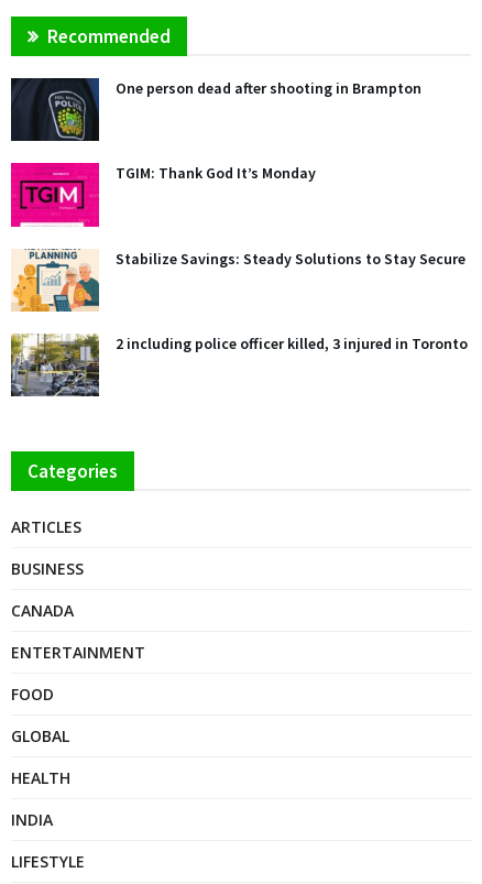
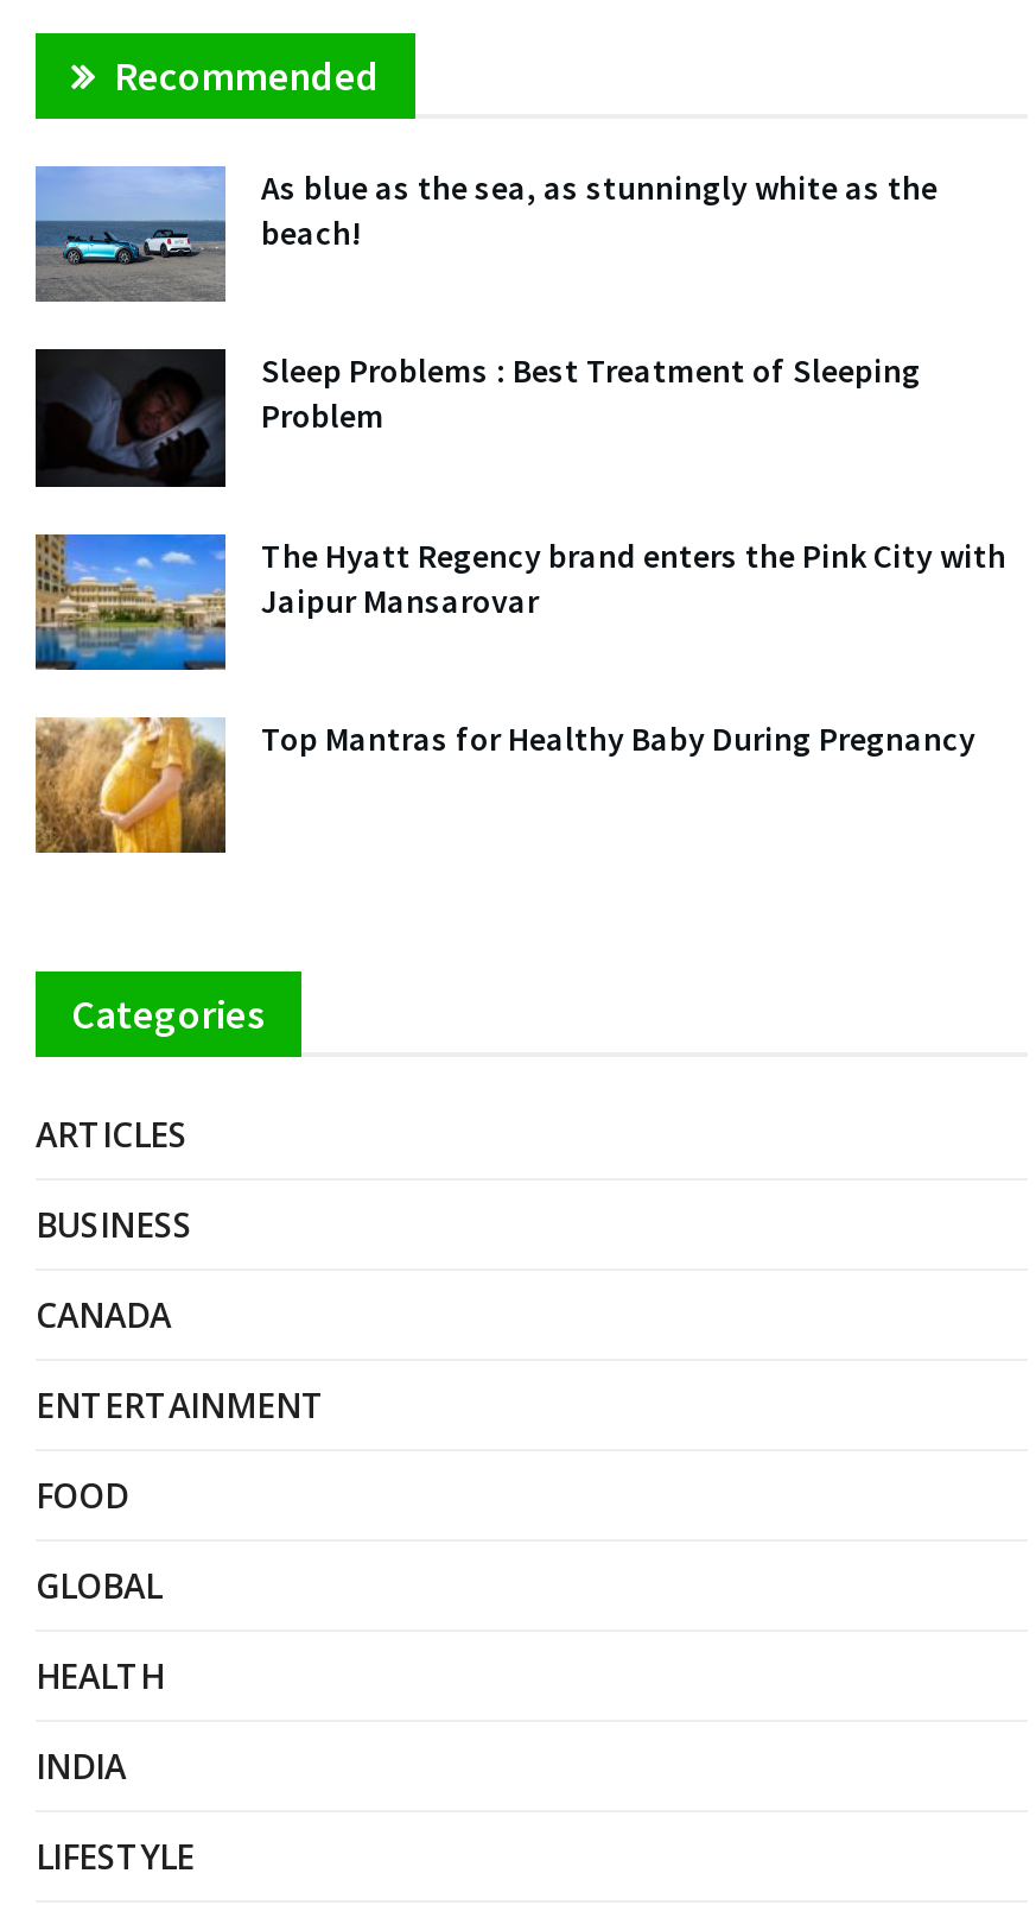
- [image]
- One person dead after shooting in Brampton
+ [image]
+ As blue as the sea, as stunningly white as the
+ beach!

- [image]
- TGIM: Thank God It’s Monday
+ [image]
+ Sleep Problems : Best Treatment of Sleeping
+ Problem

- [image]
- Stabilize Savings: Steady Solutions to Stay Secure
+ [image]
+ The Hyatt Regency brand enters the Pink City with
+ Jaipur Mansarovar

- [image]
- 2 including police officer killed, 3 injured in Toronto
+ [image]
+ Top Mantras for Healthy Baby During Pregnancy
